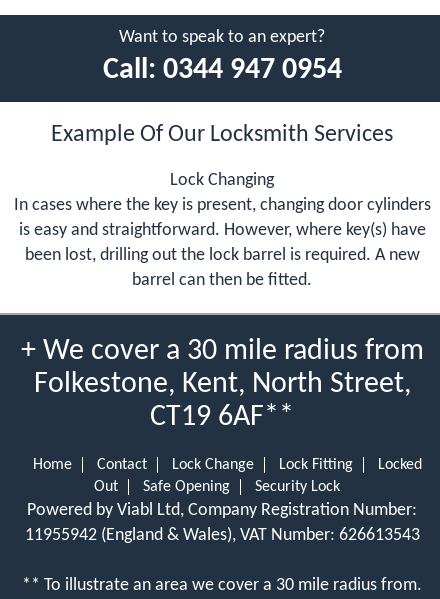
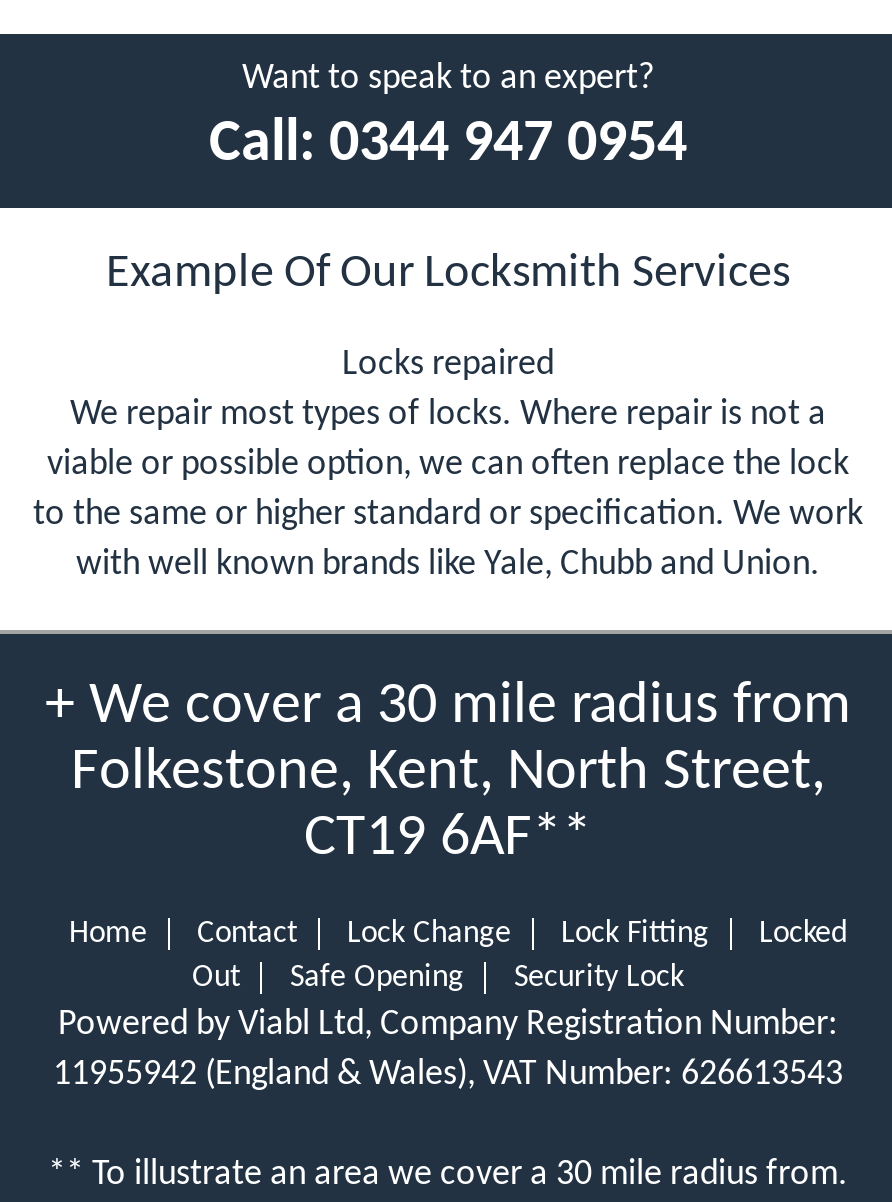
- Lock Changing
- In cases where the key is present, changing door cylinders
- is easy and straightforward. However, where key(s) have
- been lost, drilling out the lock barrel is required. A new
- barrel can then be fitted.
+ Locks repaired
+ We repair most types of locks. Where repair is not a
+ viable or possible option, we can often replace the lock
+ to the same or higher standard or specification. We work
+ with well known brands like Yale, Chubb and Union.
